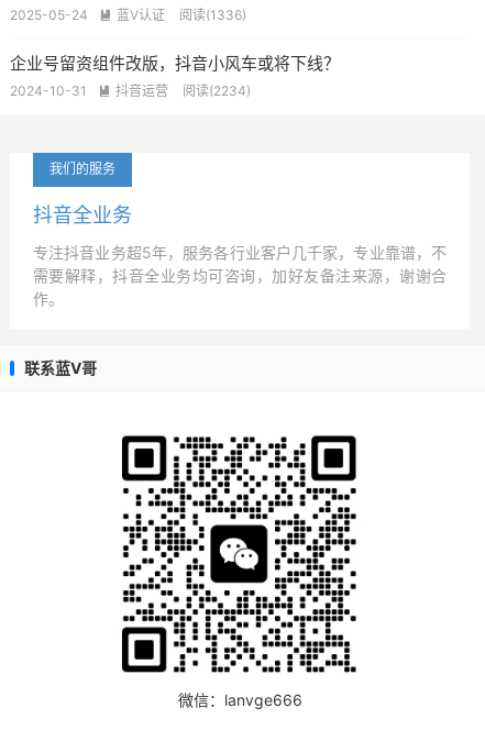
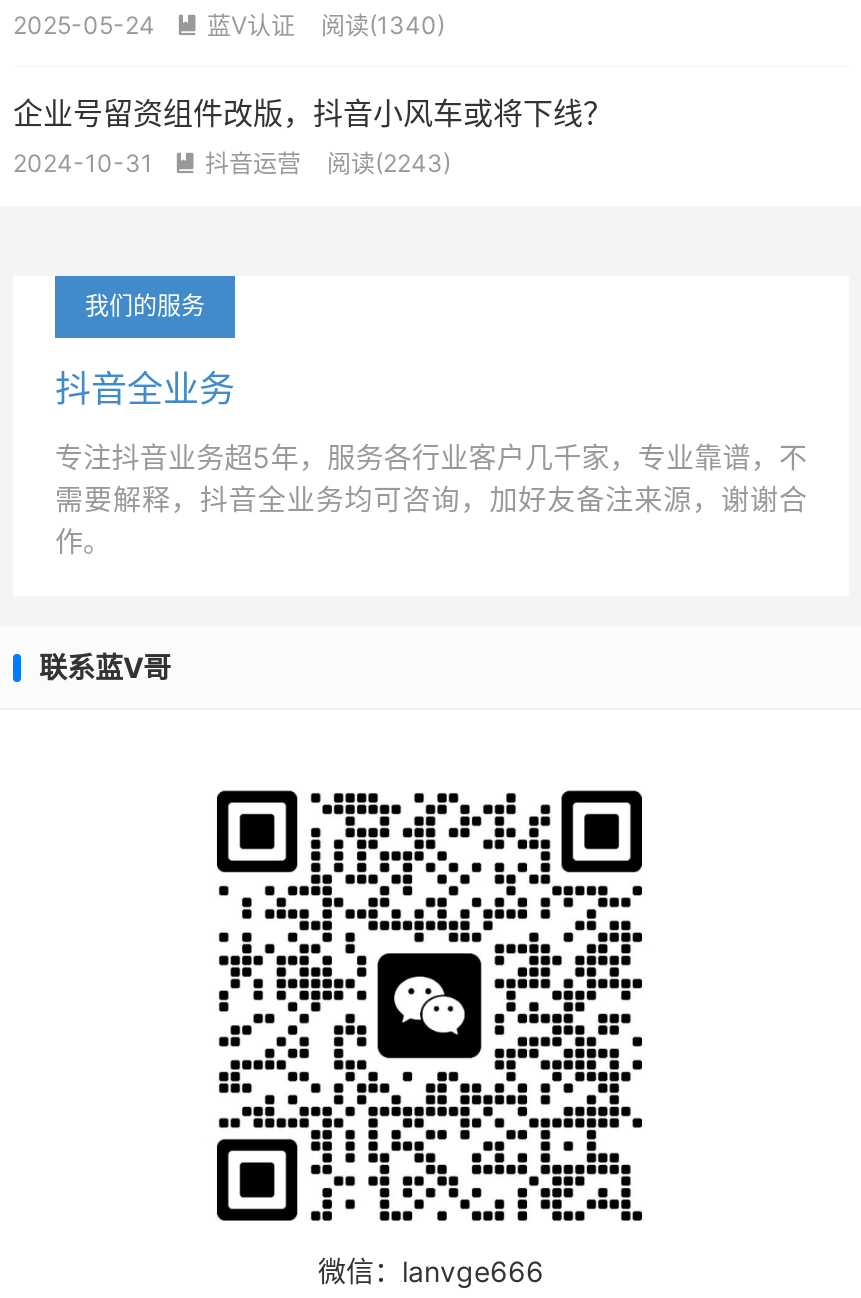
- 阅读(1336)
+ 阅读(1340)

- 阅读(2234)
+ 阅读(2243)
